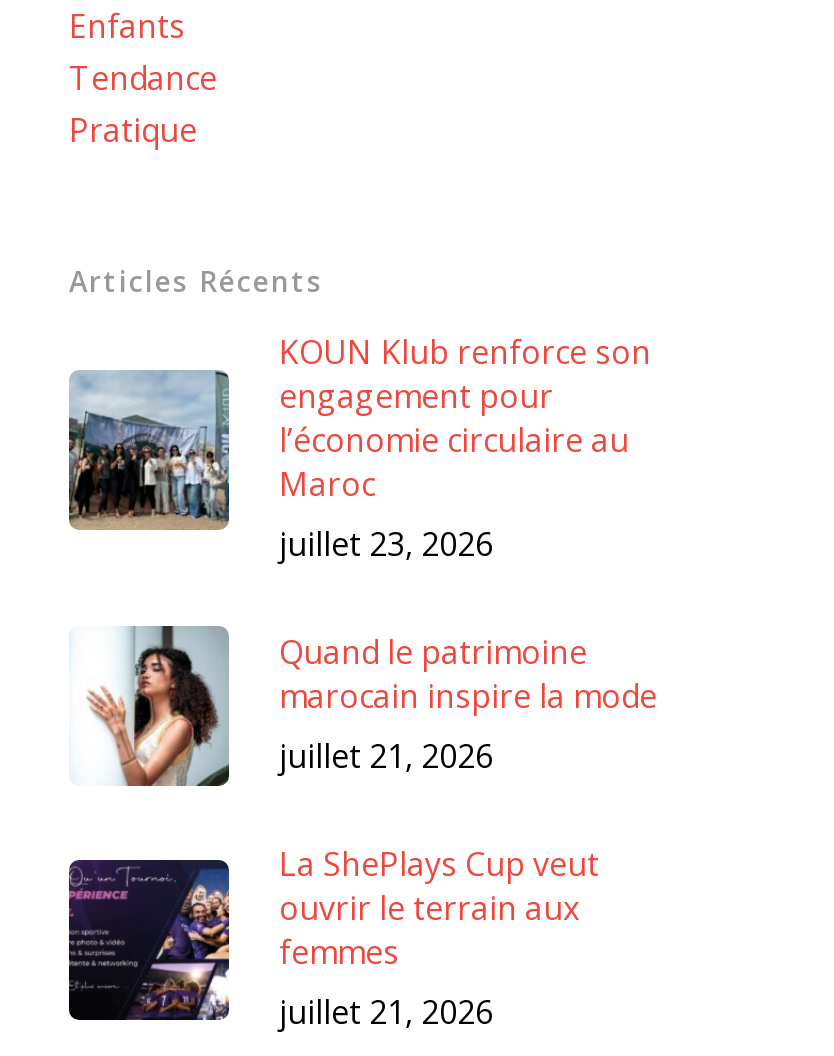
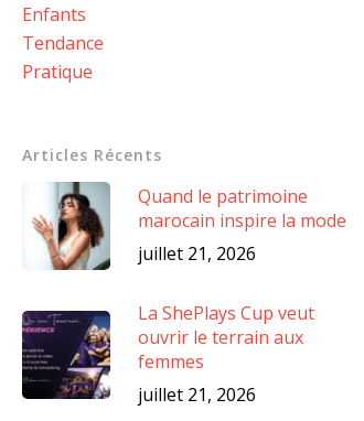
- [image]
- KOUN Klub renforce son
- engagement pour
- l’économie circulaire au
- Maroc
- juillet 23, 2026
